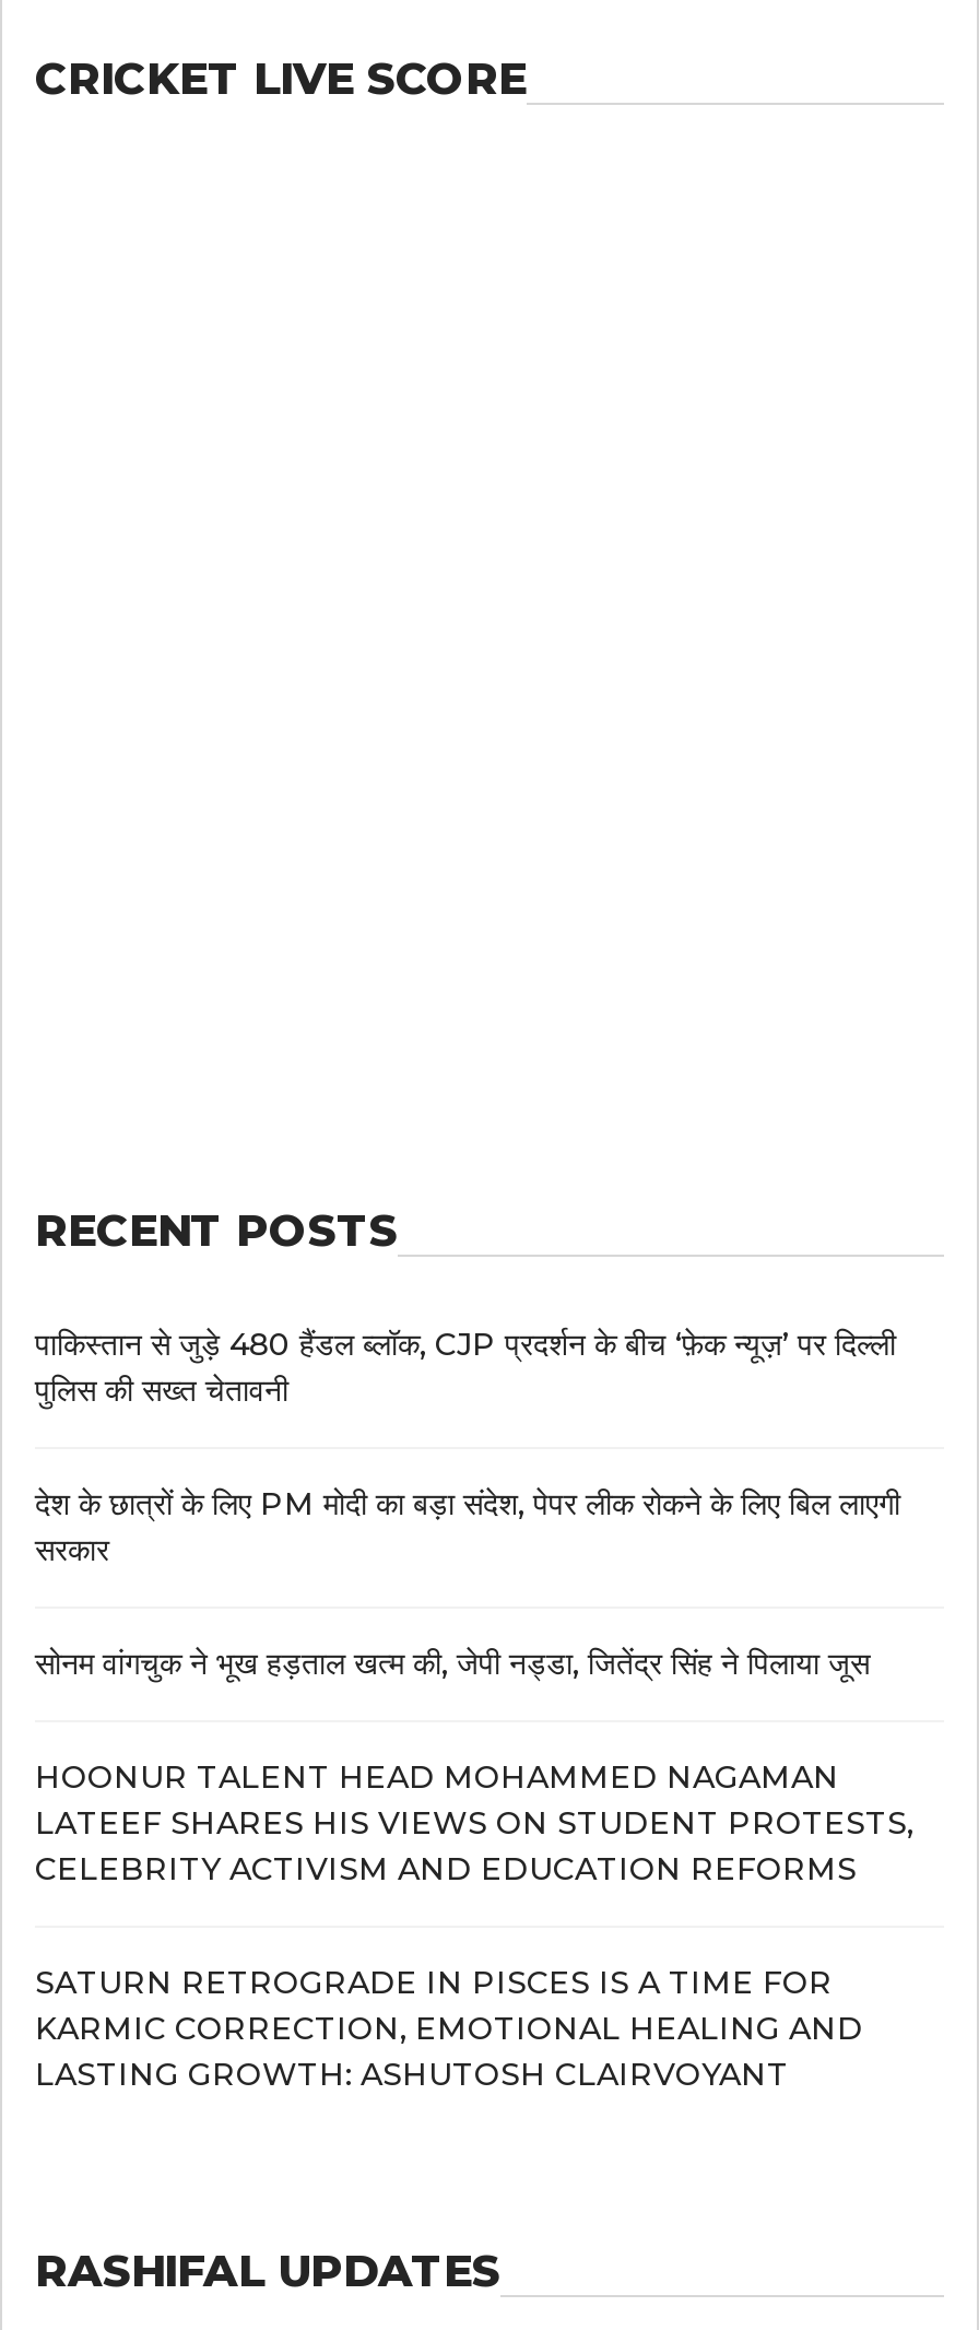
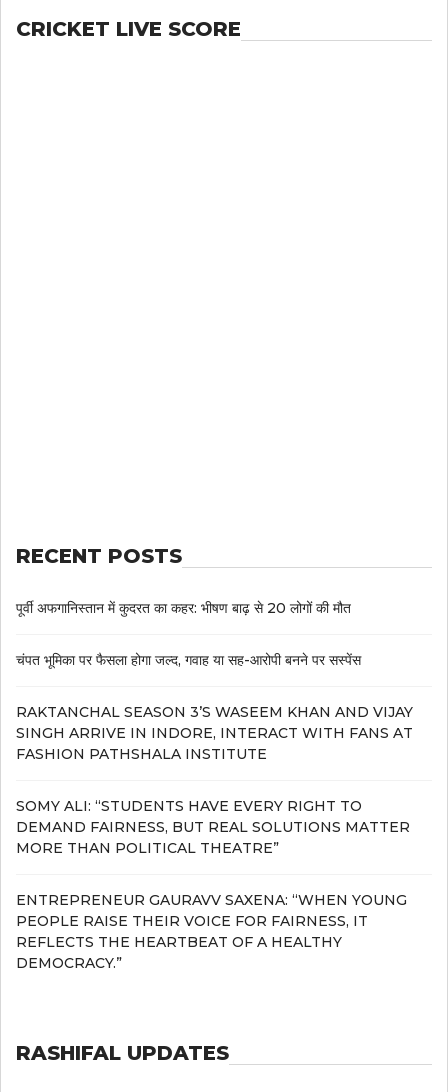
- पाकिस्तान से जुड़े 480 हैंडल ब्लॉक, CJP प्रदर्शन के बीच ‘फ़ेक न्यूज़’ पर दिल्ली
- पुलिस की सख्त चेतावनी
+ पूर्वी अफगानिस्तान में कुदरत का कहर: भीषण बाढ़ से 20 लोगों की मौत

- देश के छात्रों के लिए PM मोदी का बड़ा संदेश, पेपर लीक रोकने के लिए बिल लाएगी
- सरकार
+ चंपत भूमिका पर फैसला होगा जल्द, गवाह या सह-आरोपी बनने पर सस्पेंस

- सोनम वांगचुक ने भूख हड़ताल खत्म की, जेपी नड्डा, जितेंद्र सिंह ने पिलाया जूस
+ RAKTANCHAL SEASON 3’S WASEEM KHAN AND VIJAY
+ SINGH ARRIVE IN INDORE, INTERACT WITH FANS AT
+ FASHION PATHSHALA INSTITUTE

- HOONUR TALENT HEAD MOHAMMED NAGAMAN
- LATEEF SHARES HIS VIEWS ON STUDENT PROTESTS,
- CELEBRITY ACTIVISM AND EDUCATION REFORMS
+ SOMY ALI: “STUDENTS HAVE EVERY RIGHT TO
+ DEMAND FAIRNESS, BUT REAL SOLUTIONS MATTER
+ MORE THAN POLITICAL THEATRE”

- SATURN RETROGRADE IN PISCES IS A TIME FOR
- KARMIC CORRECTION, EMOTIONAL HEALING AND
- LASTING GROWTH: ASHUTOSH CLAIRVOYANT
+ ENTREPRENEUR GAURAVV SAXENA: “WHEN YOUNG
+ PEOPLE RAISE THEIR VOICE FOR FAIRNESS, IT
+ REFLECTS THE HEARTBEAT OF A HEALTHY
+ DEMOCRACY.”
